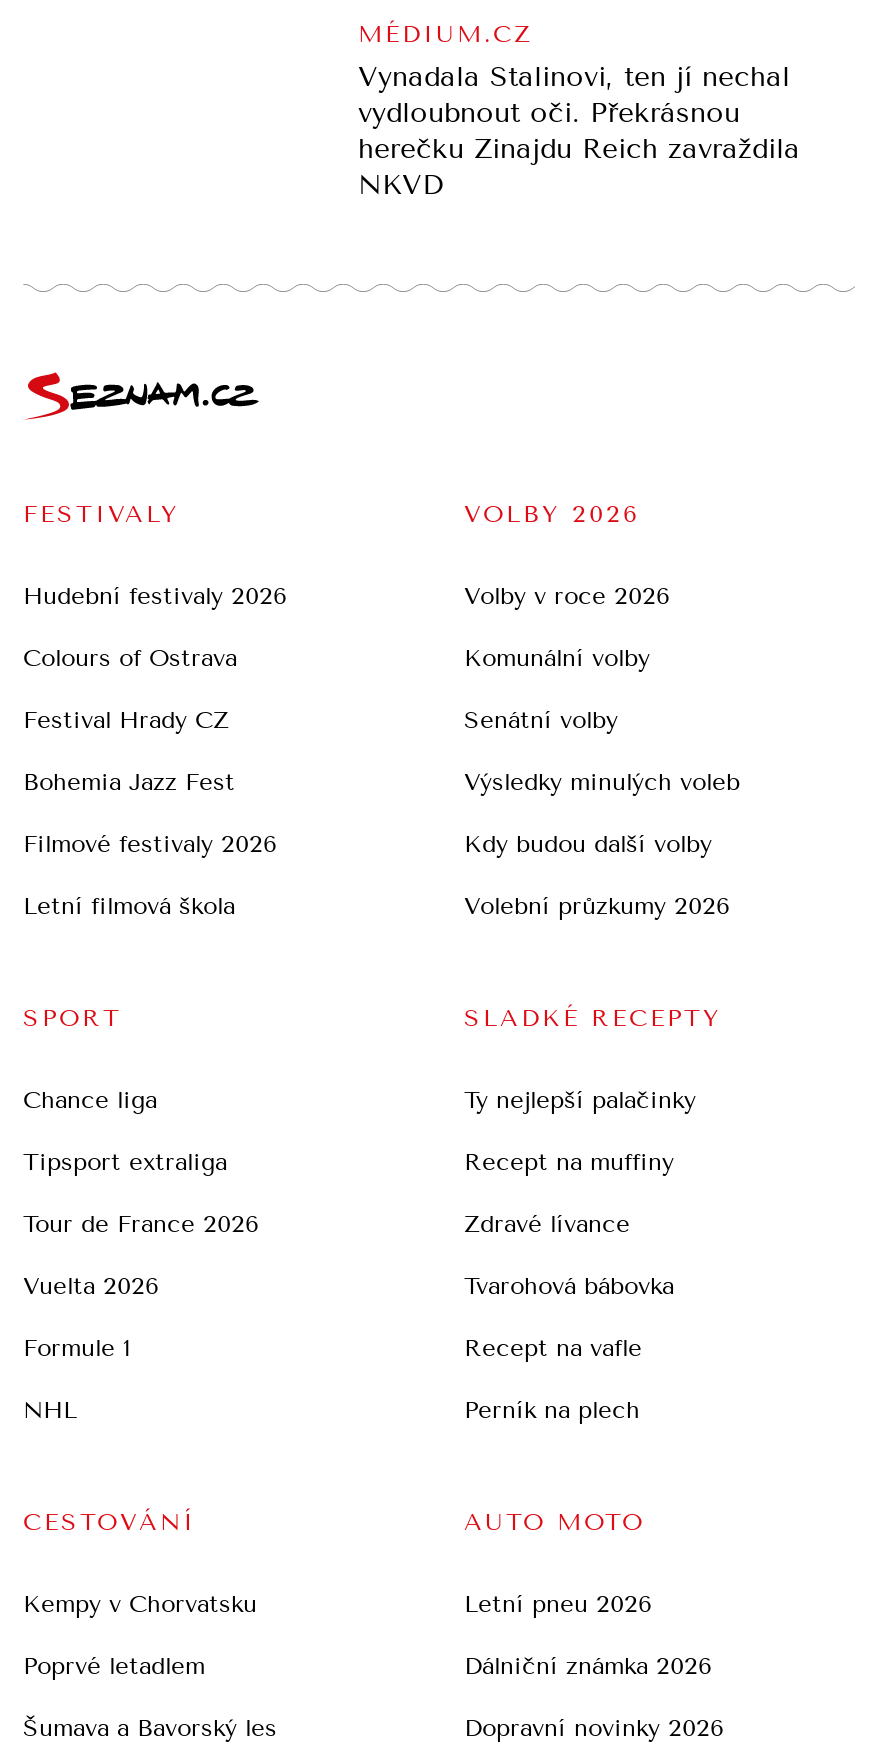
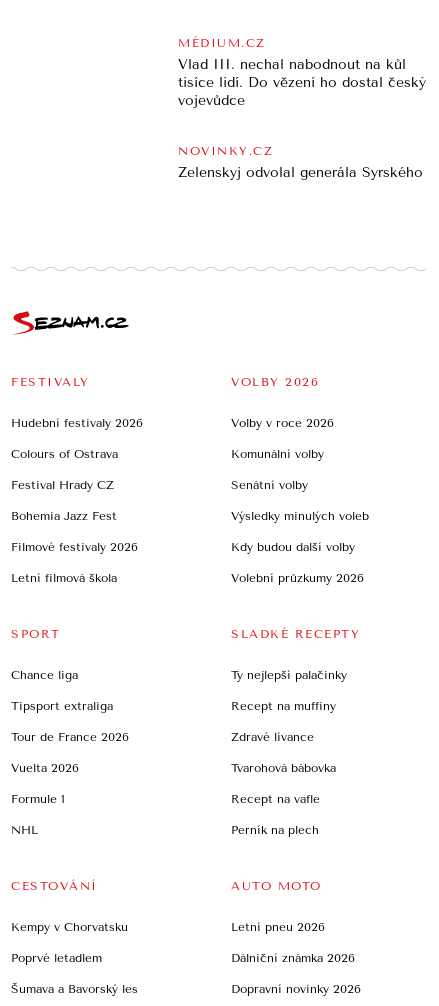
- Vynadala Stalinovi, ten jí nechal
- vydloubnout oči. Překrásnou
- herečku Zinajdu Reich zavraždila
- NKVD
+ Vlad III. nechal nabodnout na kůl
+ tisíce lidí. Do vězení ho dostal český
+ vojevůdce
+ NOVINKY.CZ
+ Zelenskyj odvolal generála Syrského
